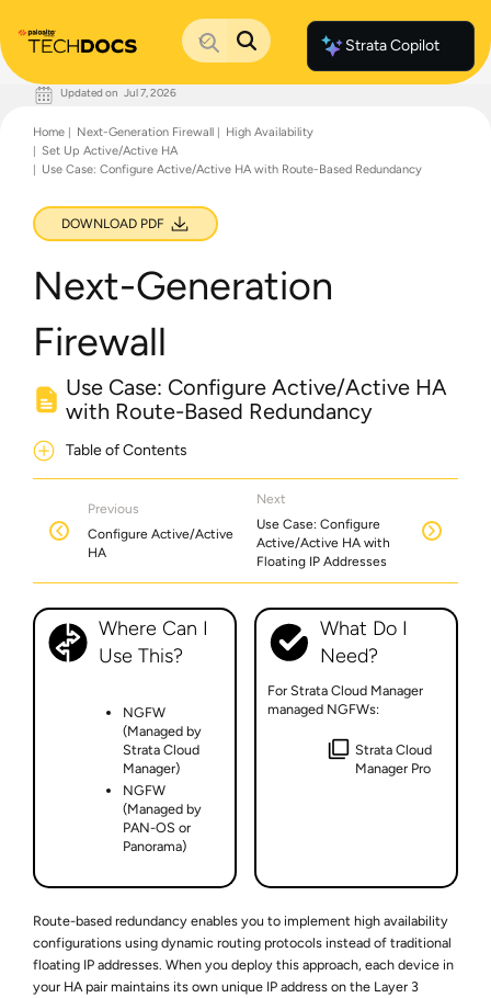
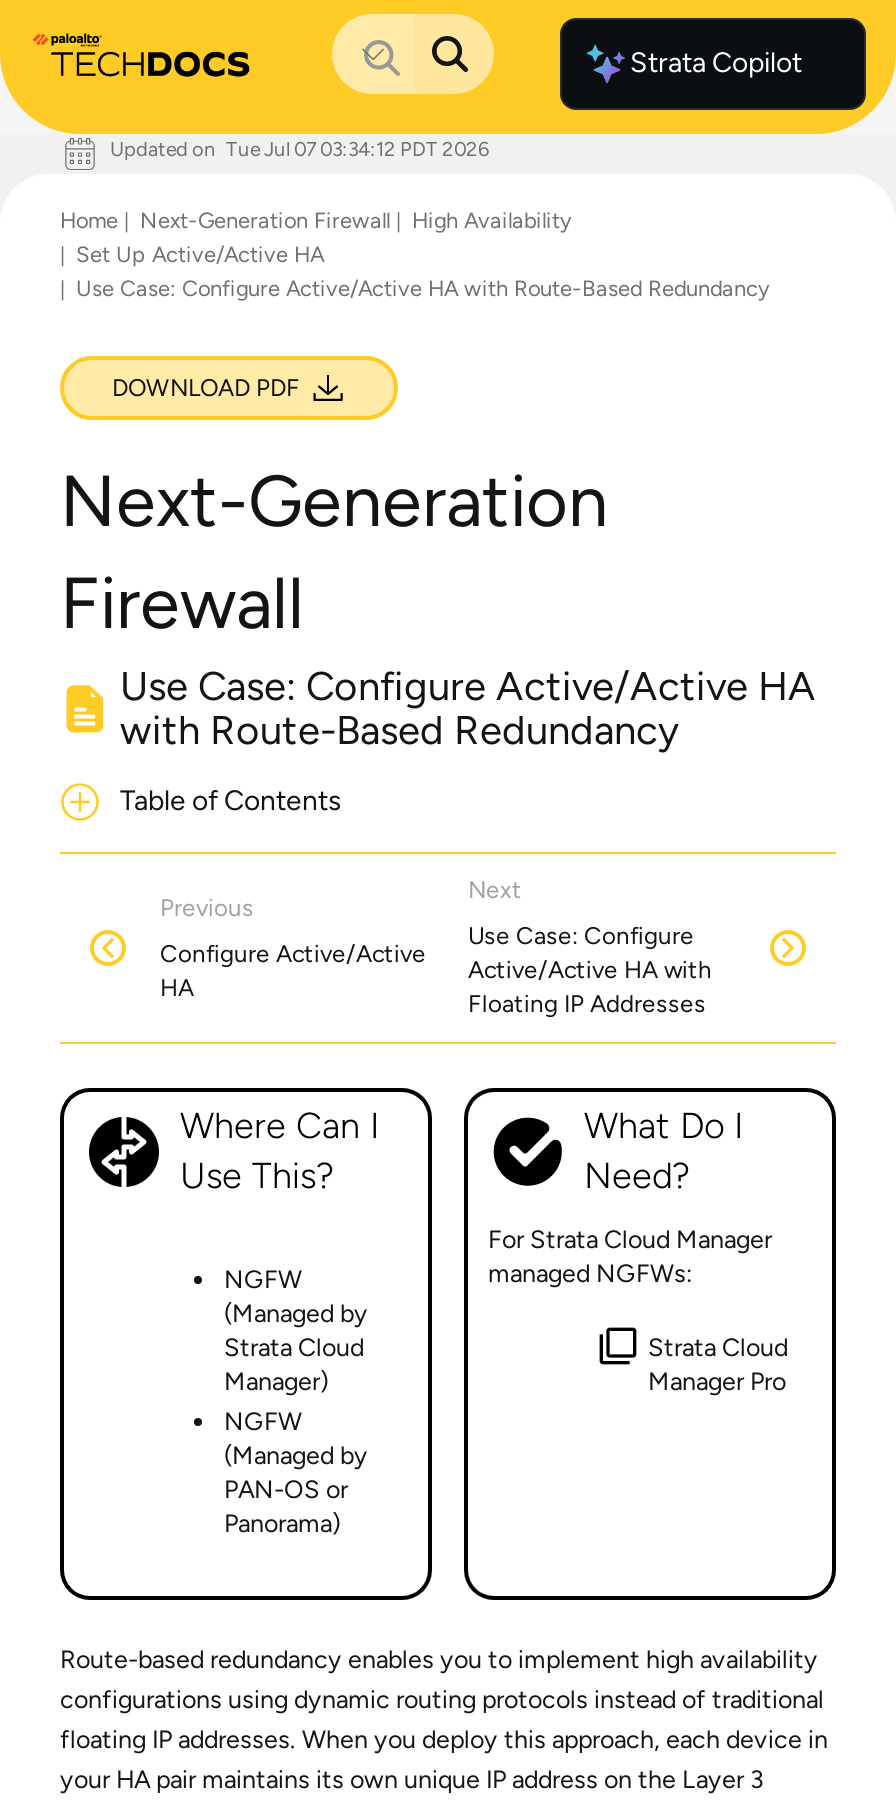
- Updated on Jul 7, 2026
+ Updated on Tue Jul 07 03:34:12 PDT 2026
